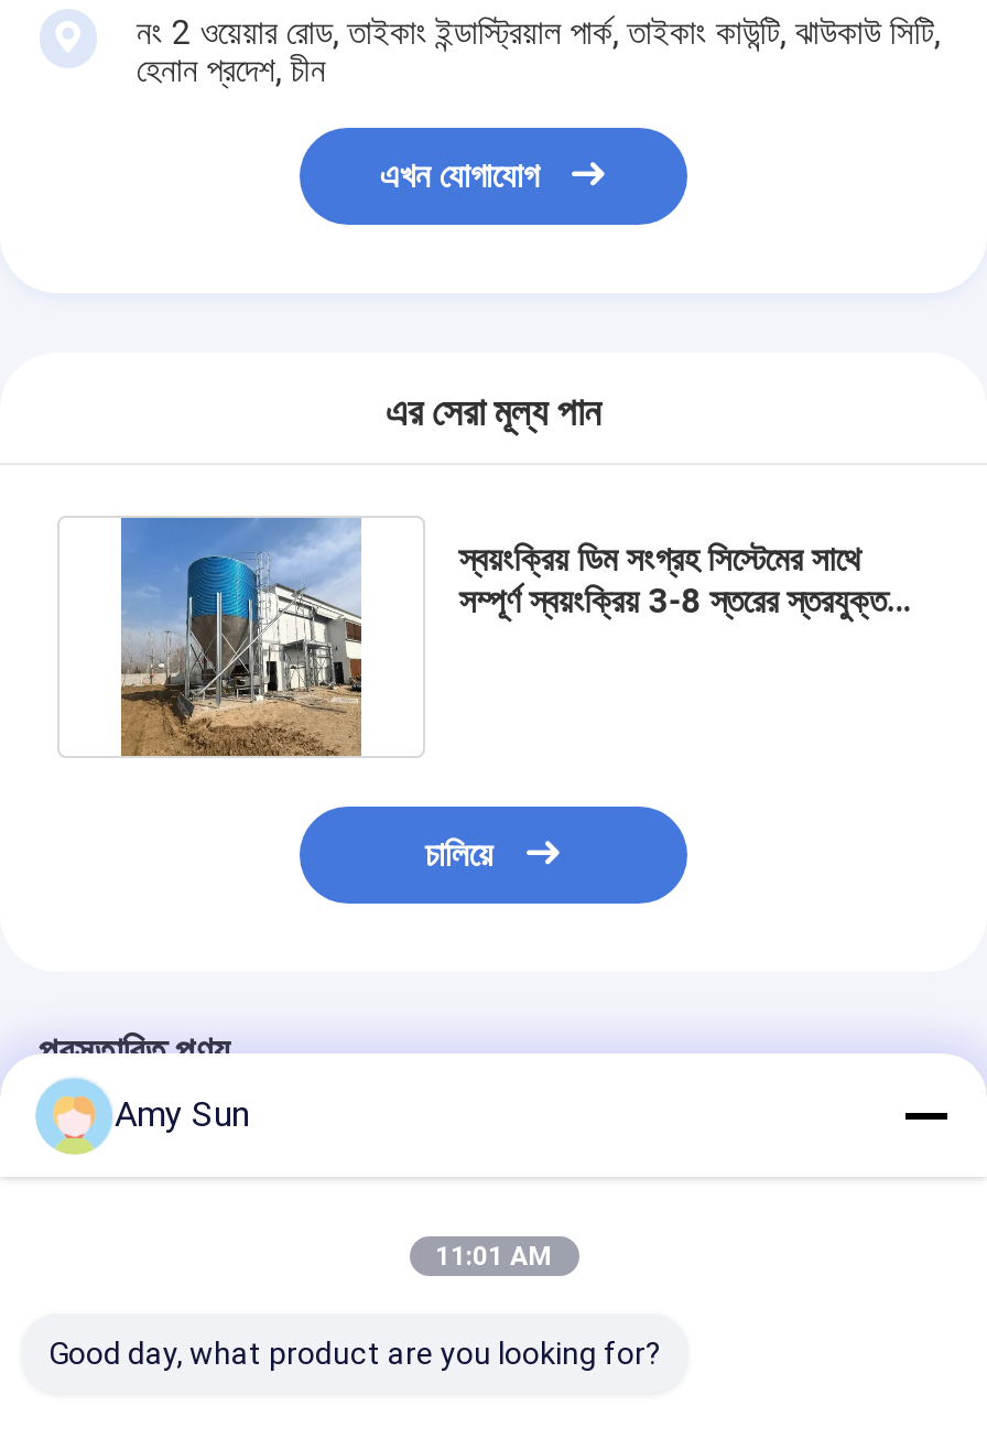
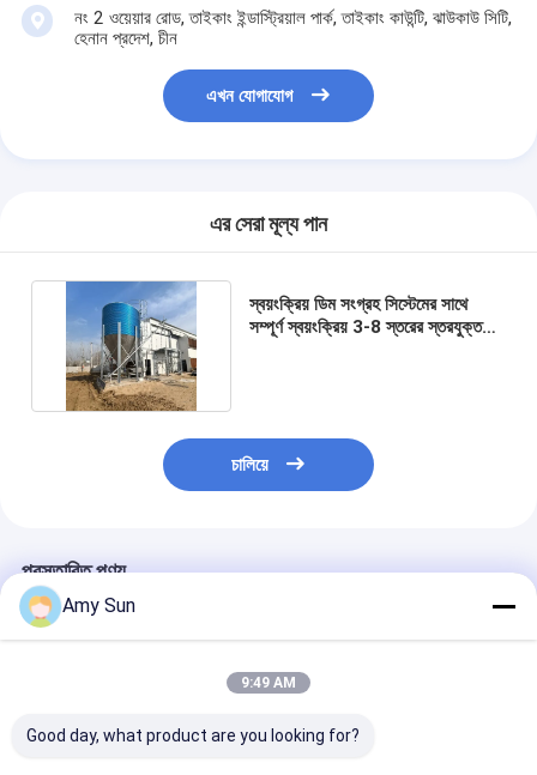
- 11:01 AM
+ 9:49 AM
